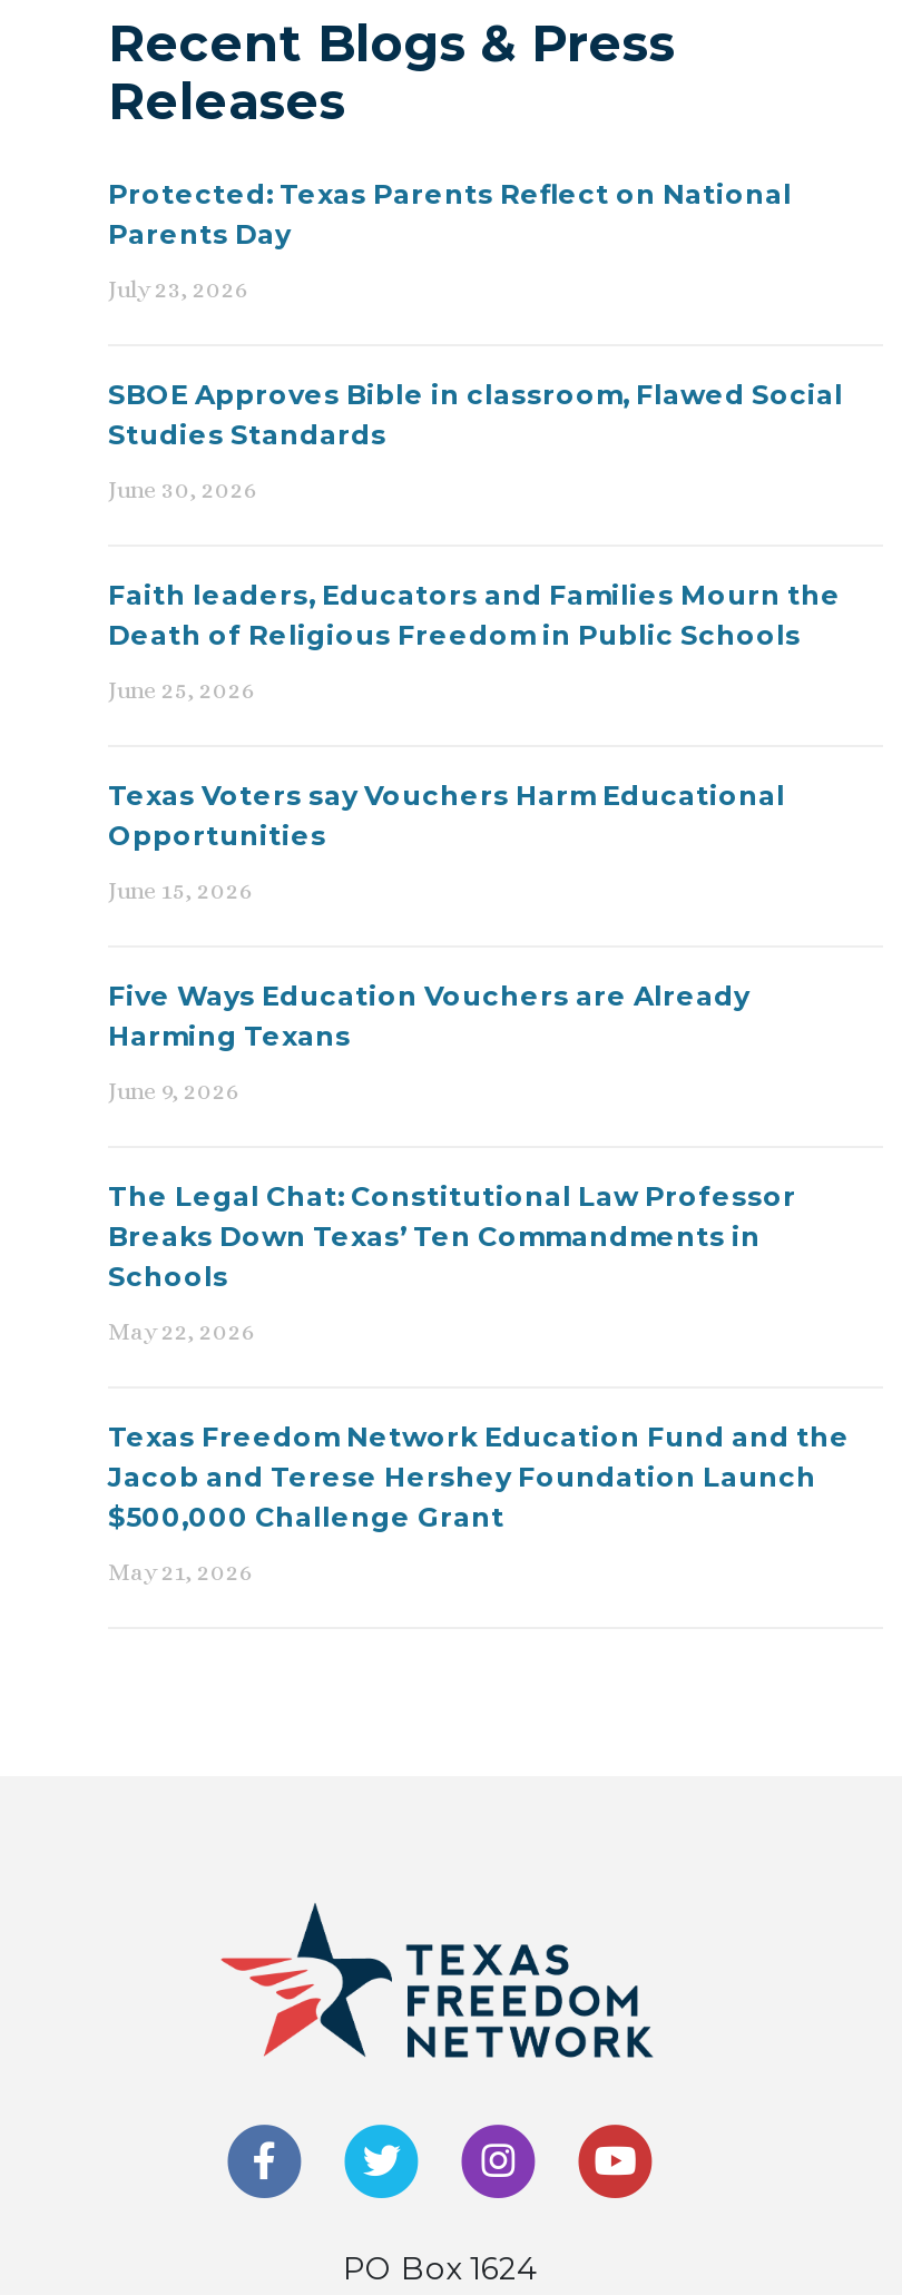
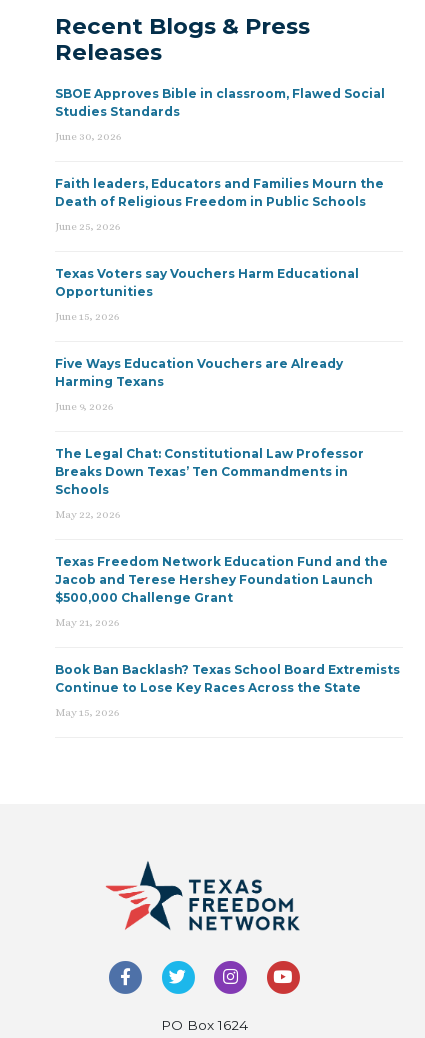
- Protected: Texas Parents Reflect on National
- Parents Day
- July 23, 2026

moved up: SBOE Approves Bible in classroom, Flawed Social | Studies Standards | June 30, 2026 | ... | $500,000 Challenge Grant | May 21, 2026

+ Book Ban Backlash? Texas School Board Extremists
+ Continue to Lose Key Races Across the State
+ May 15, 2026
